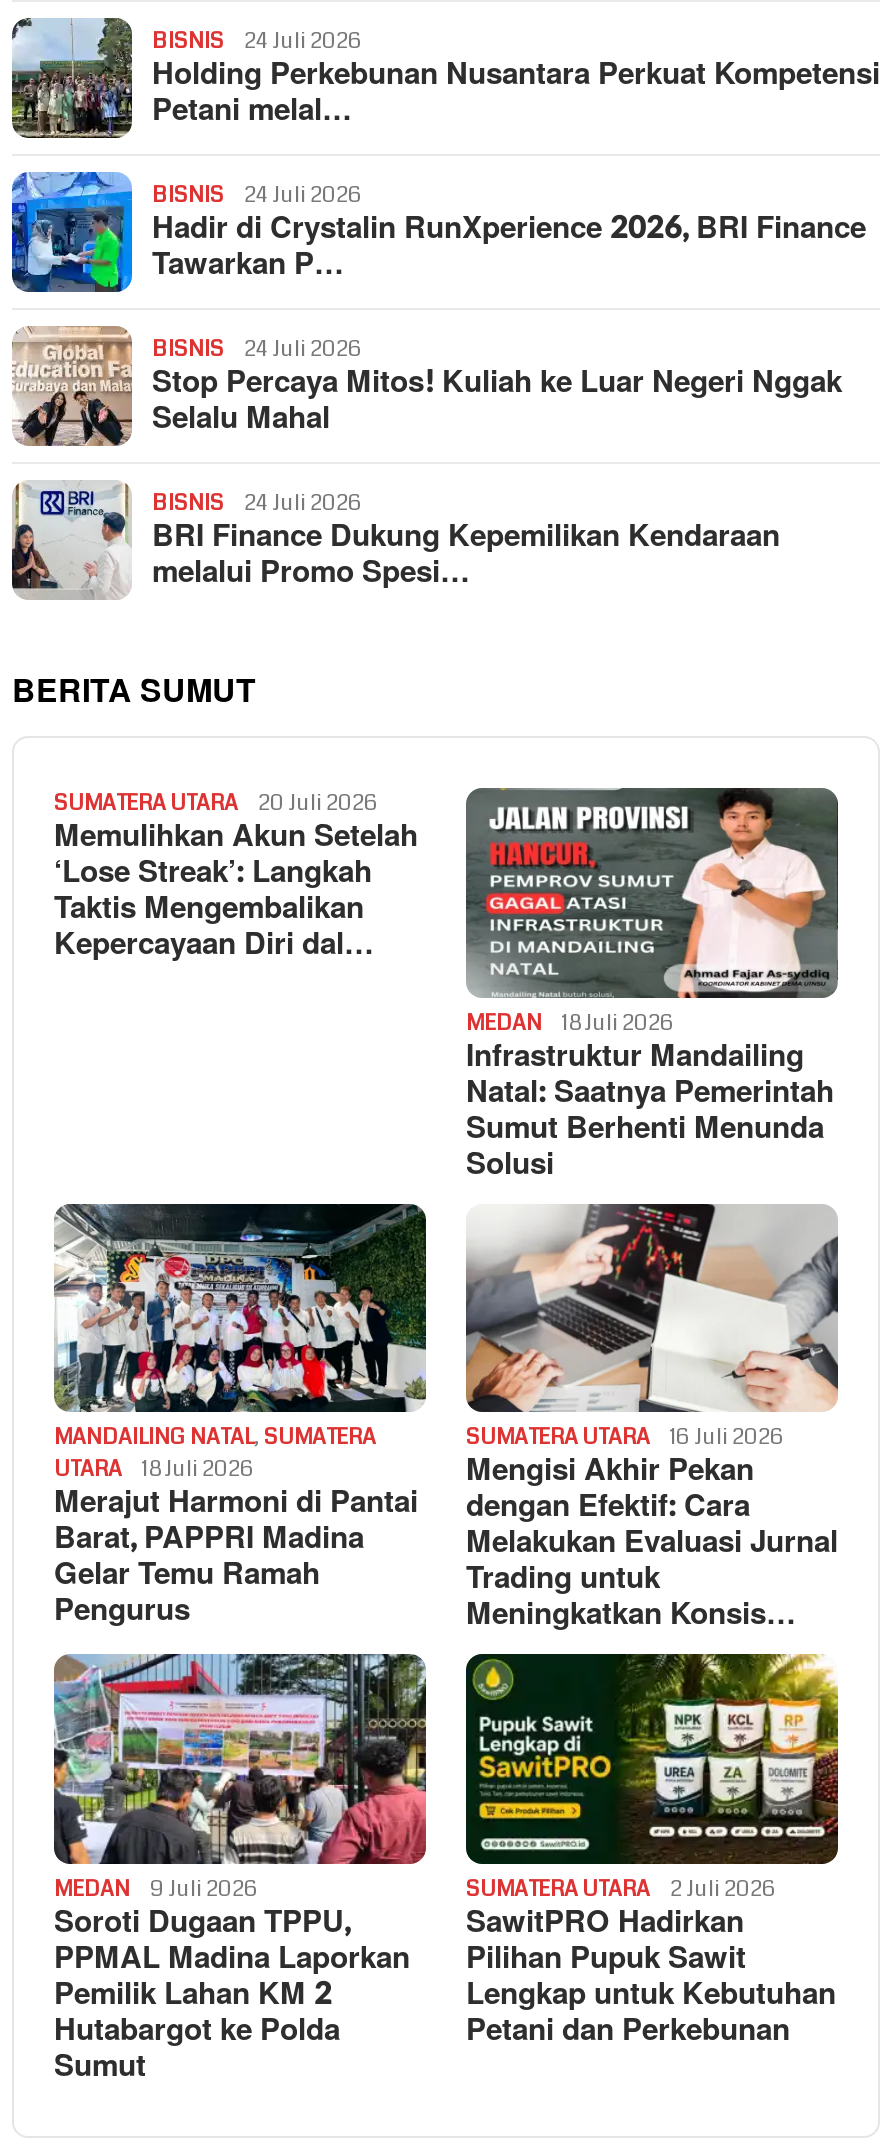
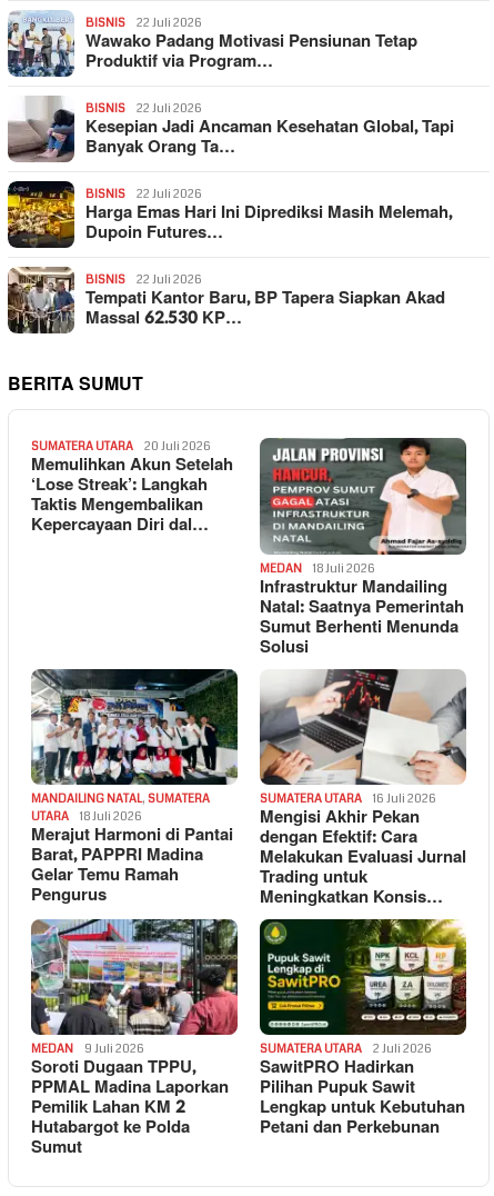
- [image]
- 24 Juli 2026
- Holding Perkebunan Nusantara Perkuat Kompetensi
- Petani melal…
+ [image]
+ 22 Juli 2026
+ Wawako Padang Motivasi Pensiunan Tetap
+ Produktif via Program…

- [image]
- 24 Juli 2026
- Hadir di Crystalin RunXperience 2026, BRI Finance
- Tawarkan P…
+ [image]
+ 22 Juli 2026
+ Kesepian Jadi Ancaman Kesehatan Global, Tapi
+ Banyak Orang Ta…

- [image]
- 24 Juli 2026
- Stop Percaya Mitos! Kuliah ke Luar Negeri Nggak
- Selalu Mahal
+ [image]
+ 22 Juli 2026
+ Harga Emas Hari Ini Diprediksi Masih Melemah,
+ Dupoin Futures…

- [image]
- 24 Juli 2026
- BRI Finance Dukung Kepemilikan Kendaraan
- melalui Promo Spesi…
+ [image]
+ 22 Juli 2026
+ Tempati Kantor Baru, BP Tapera Siapkan Akad
+ Massal 62.530 KP…
